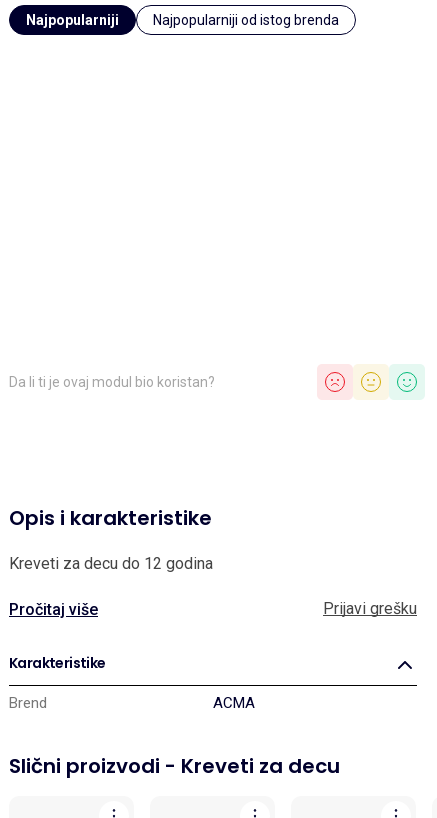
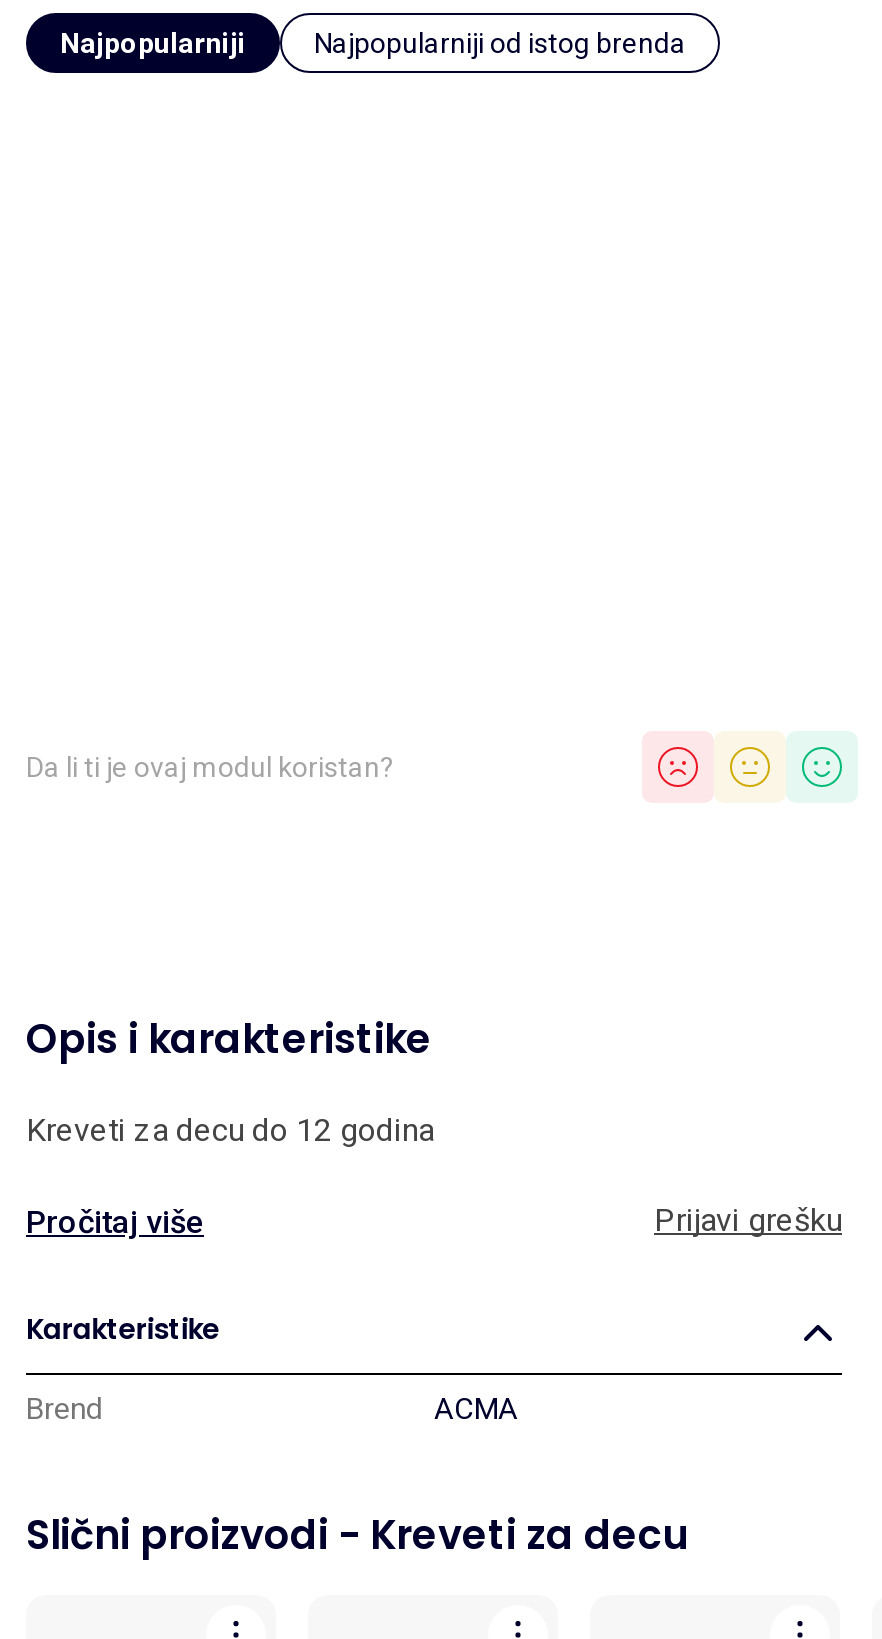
- Da li ti je ovaj modul bio koristan?
+ Da li ti je ovaj modul koristan?
